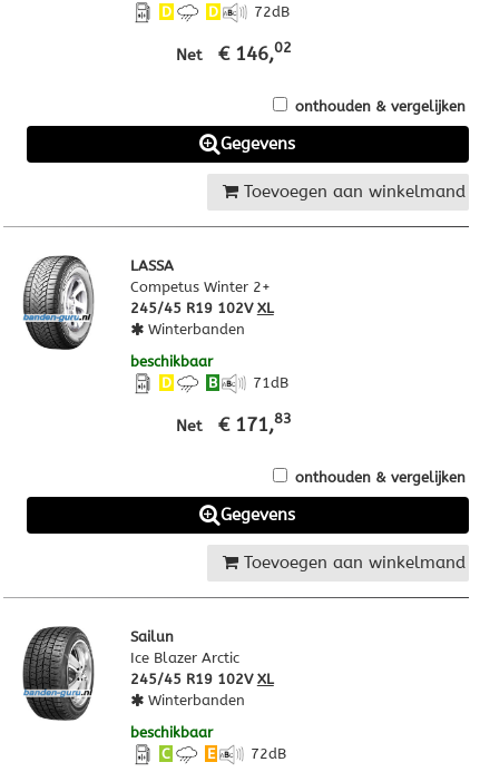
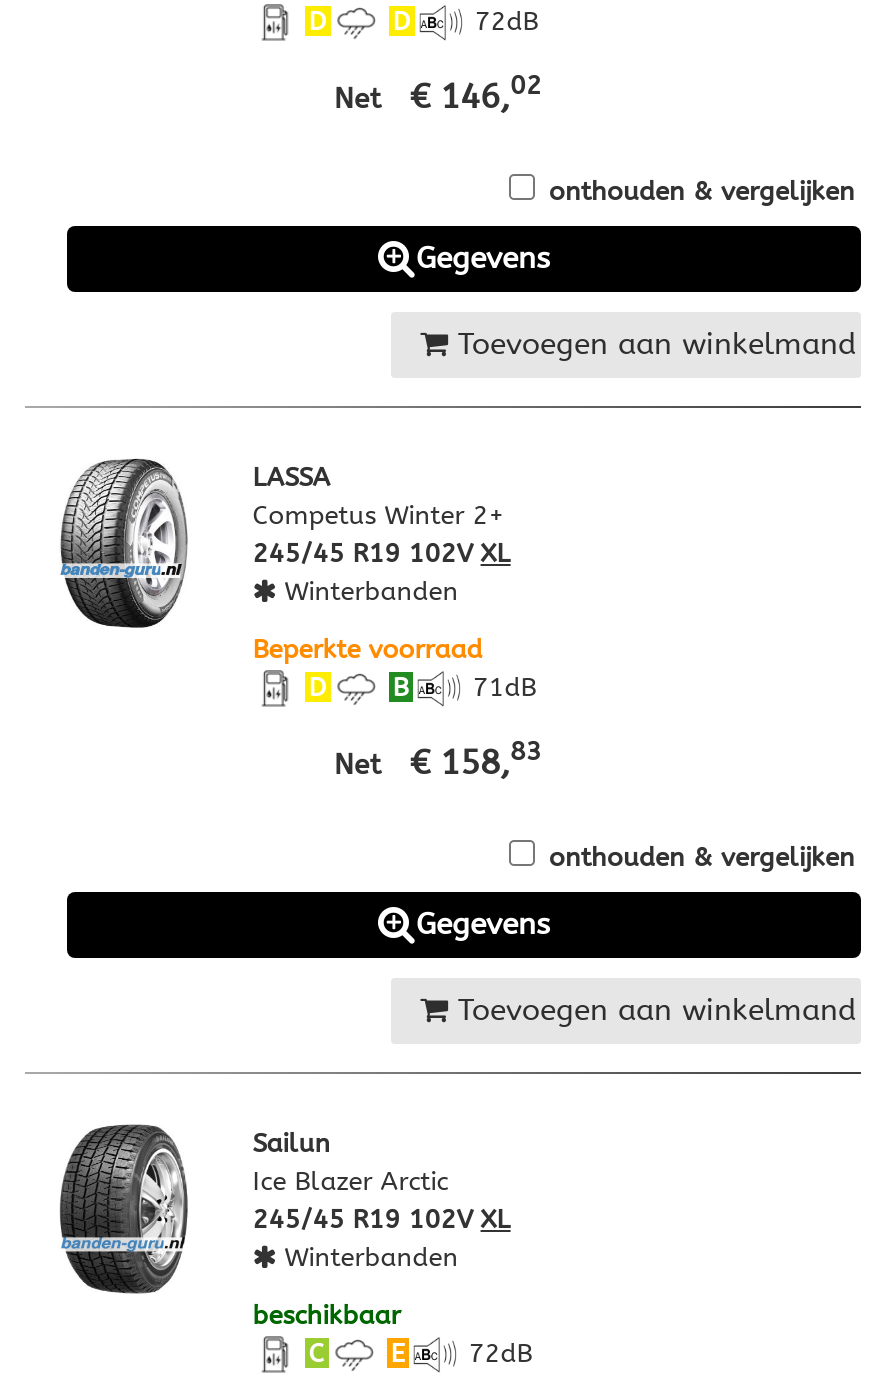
- beschikbaar
+ Beperkte voorraad

- Net € 171,83
+ Net € 158,83
